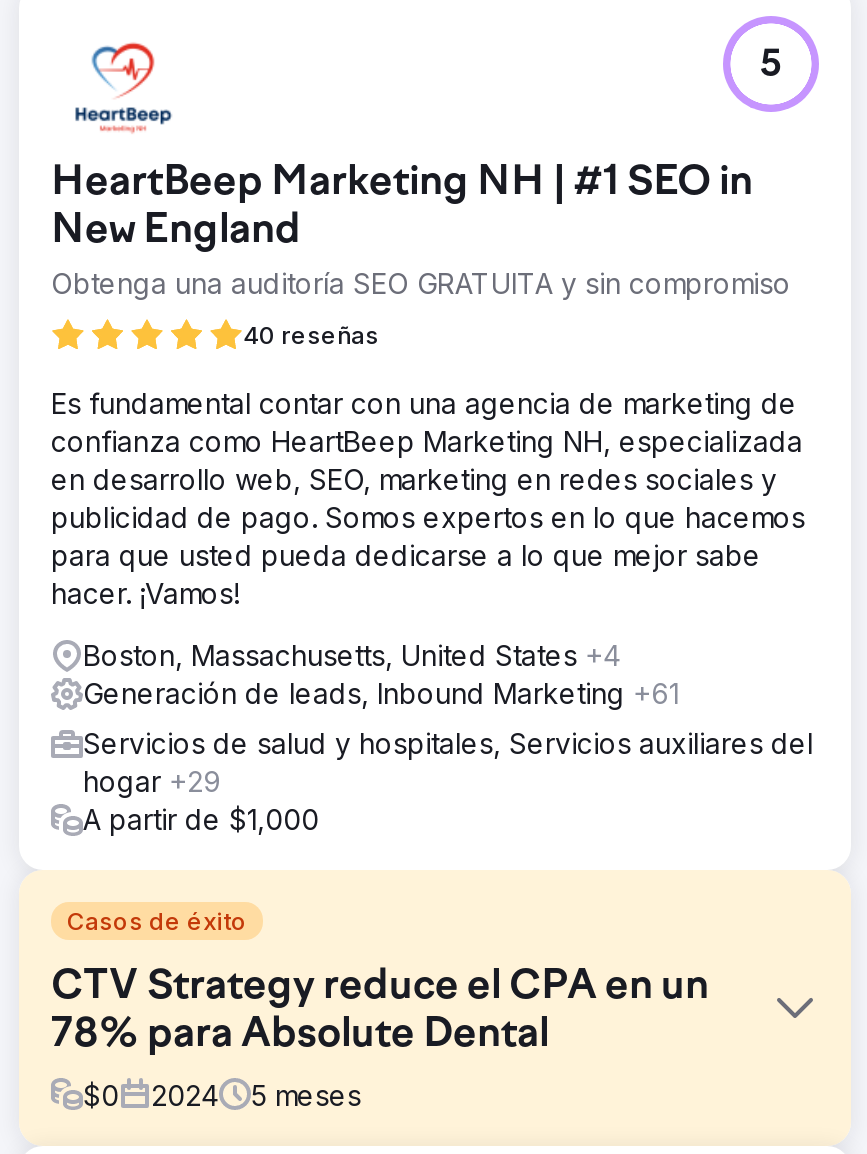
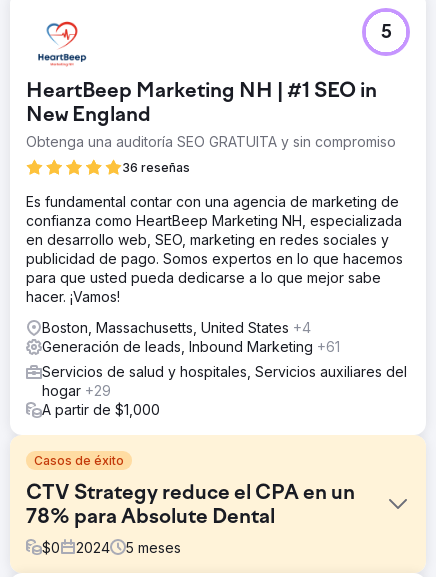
- 40 reseñas
+ 36 reseñas
